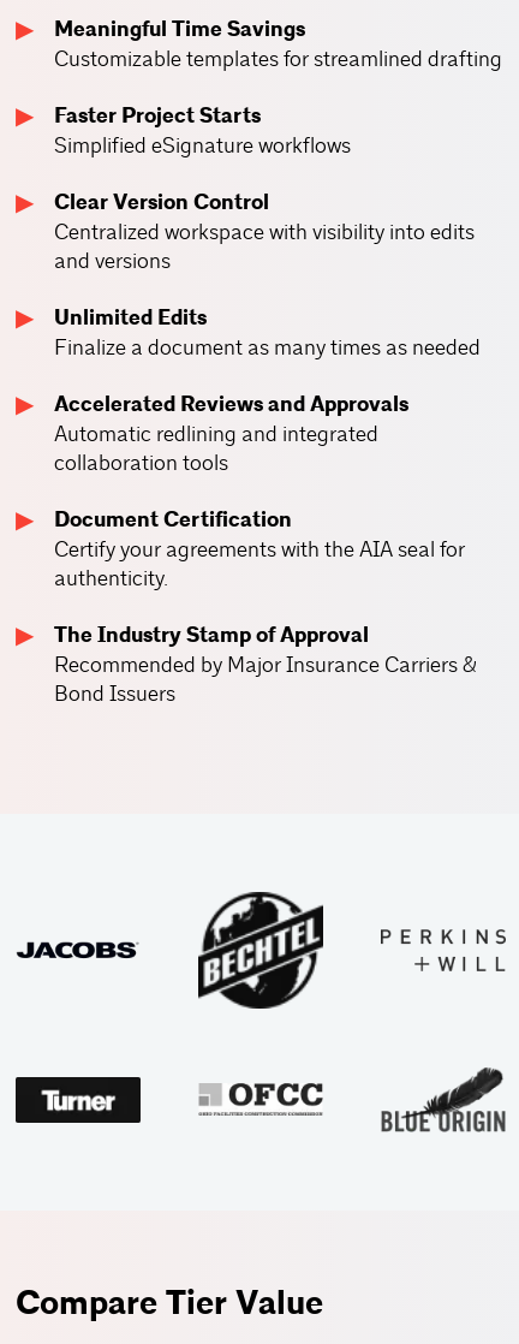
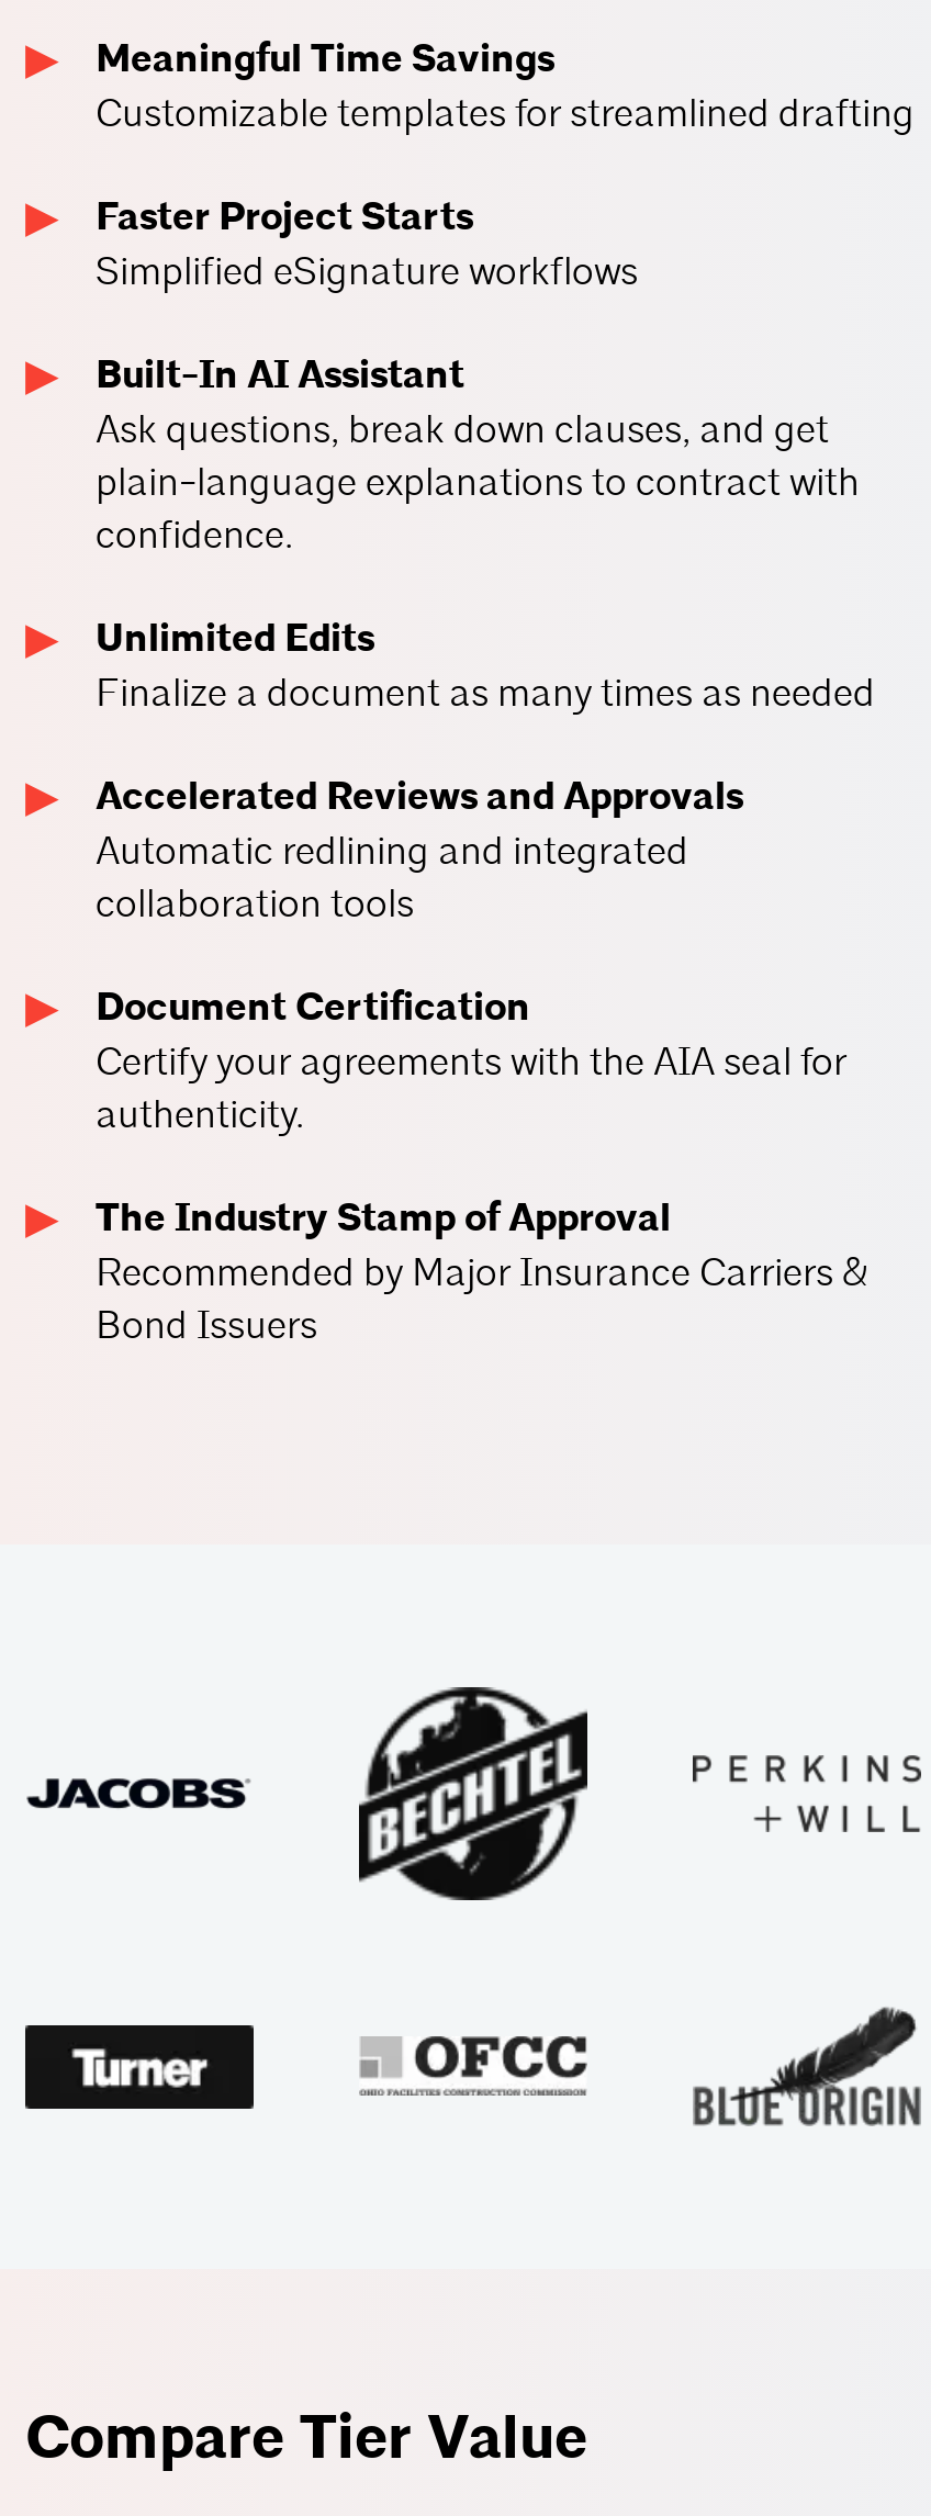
- Clear Version Control
- Centralized workspace with visibility into edits
- and versions
+ Built-In AI Assistant
+ Ask questions, break down clauses, and get
+ plain-language explanations to contract with
+ confidence.
